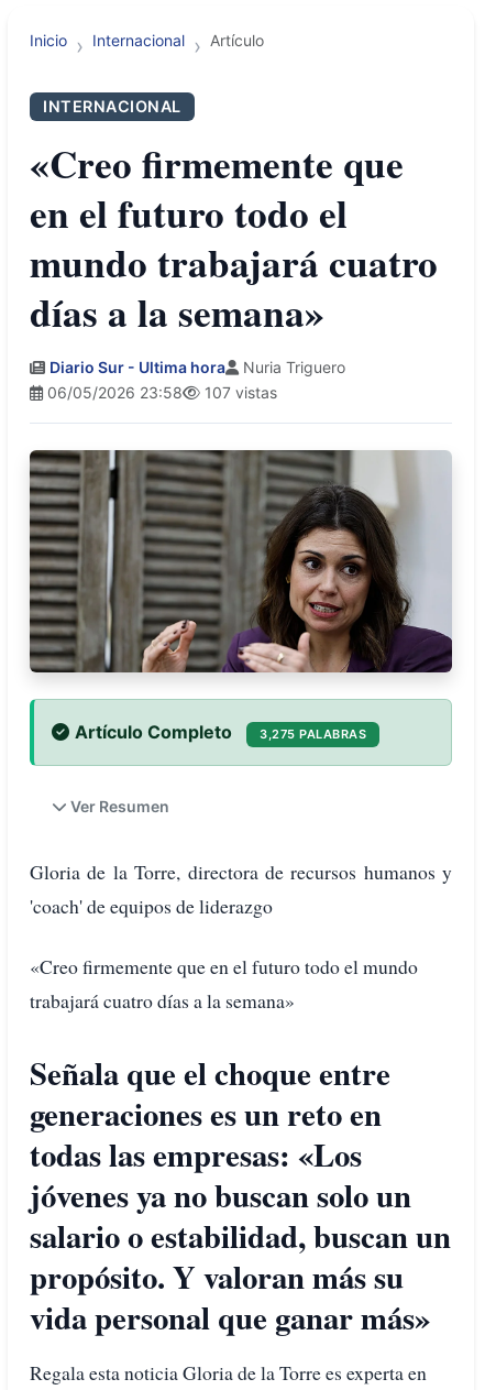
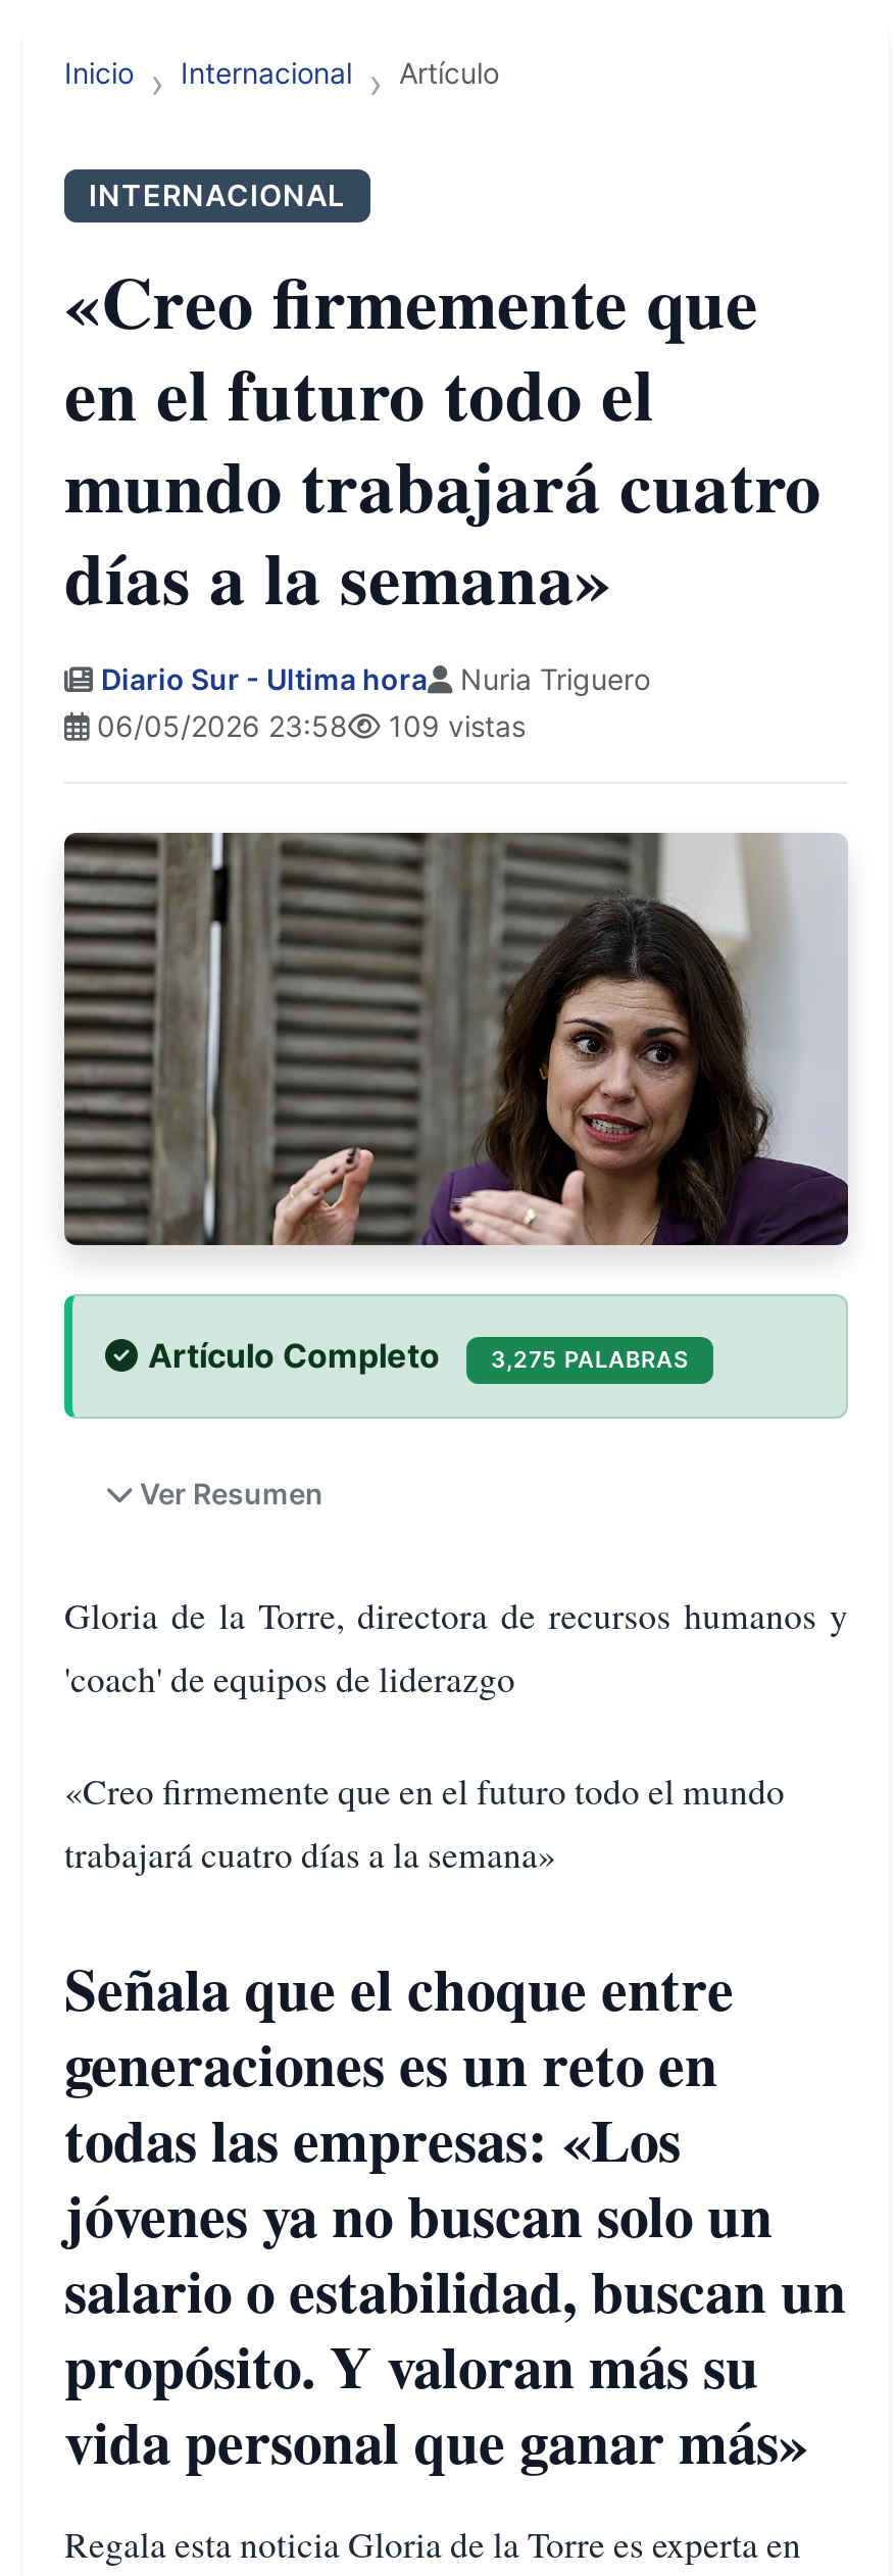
- 06/05/2026 23:58 107 vistas
+ 06/05/2026 23:58 109 vistas
